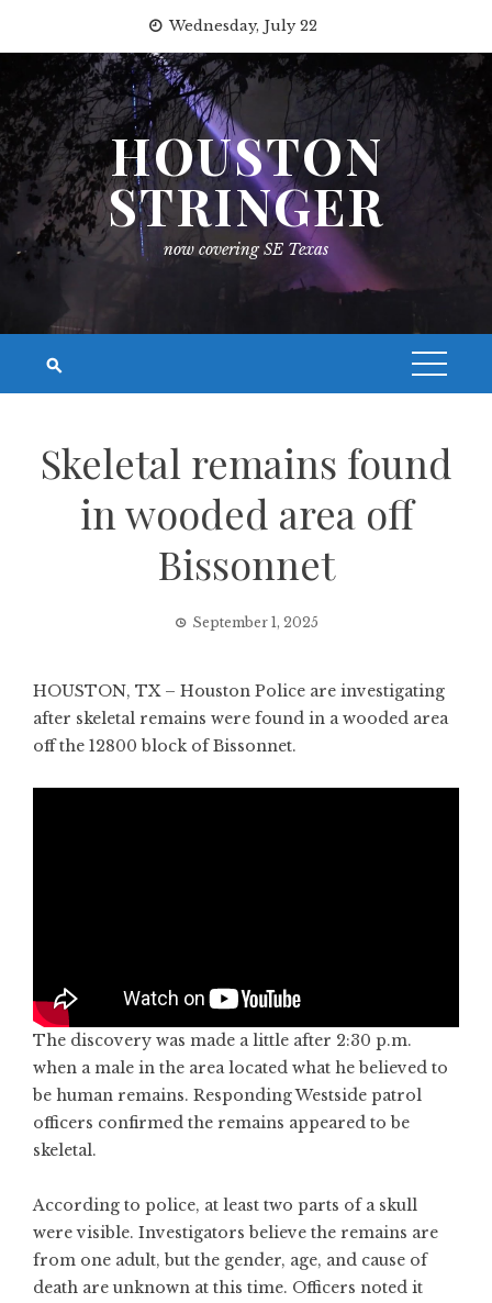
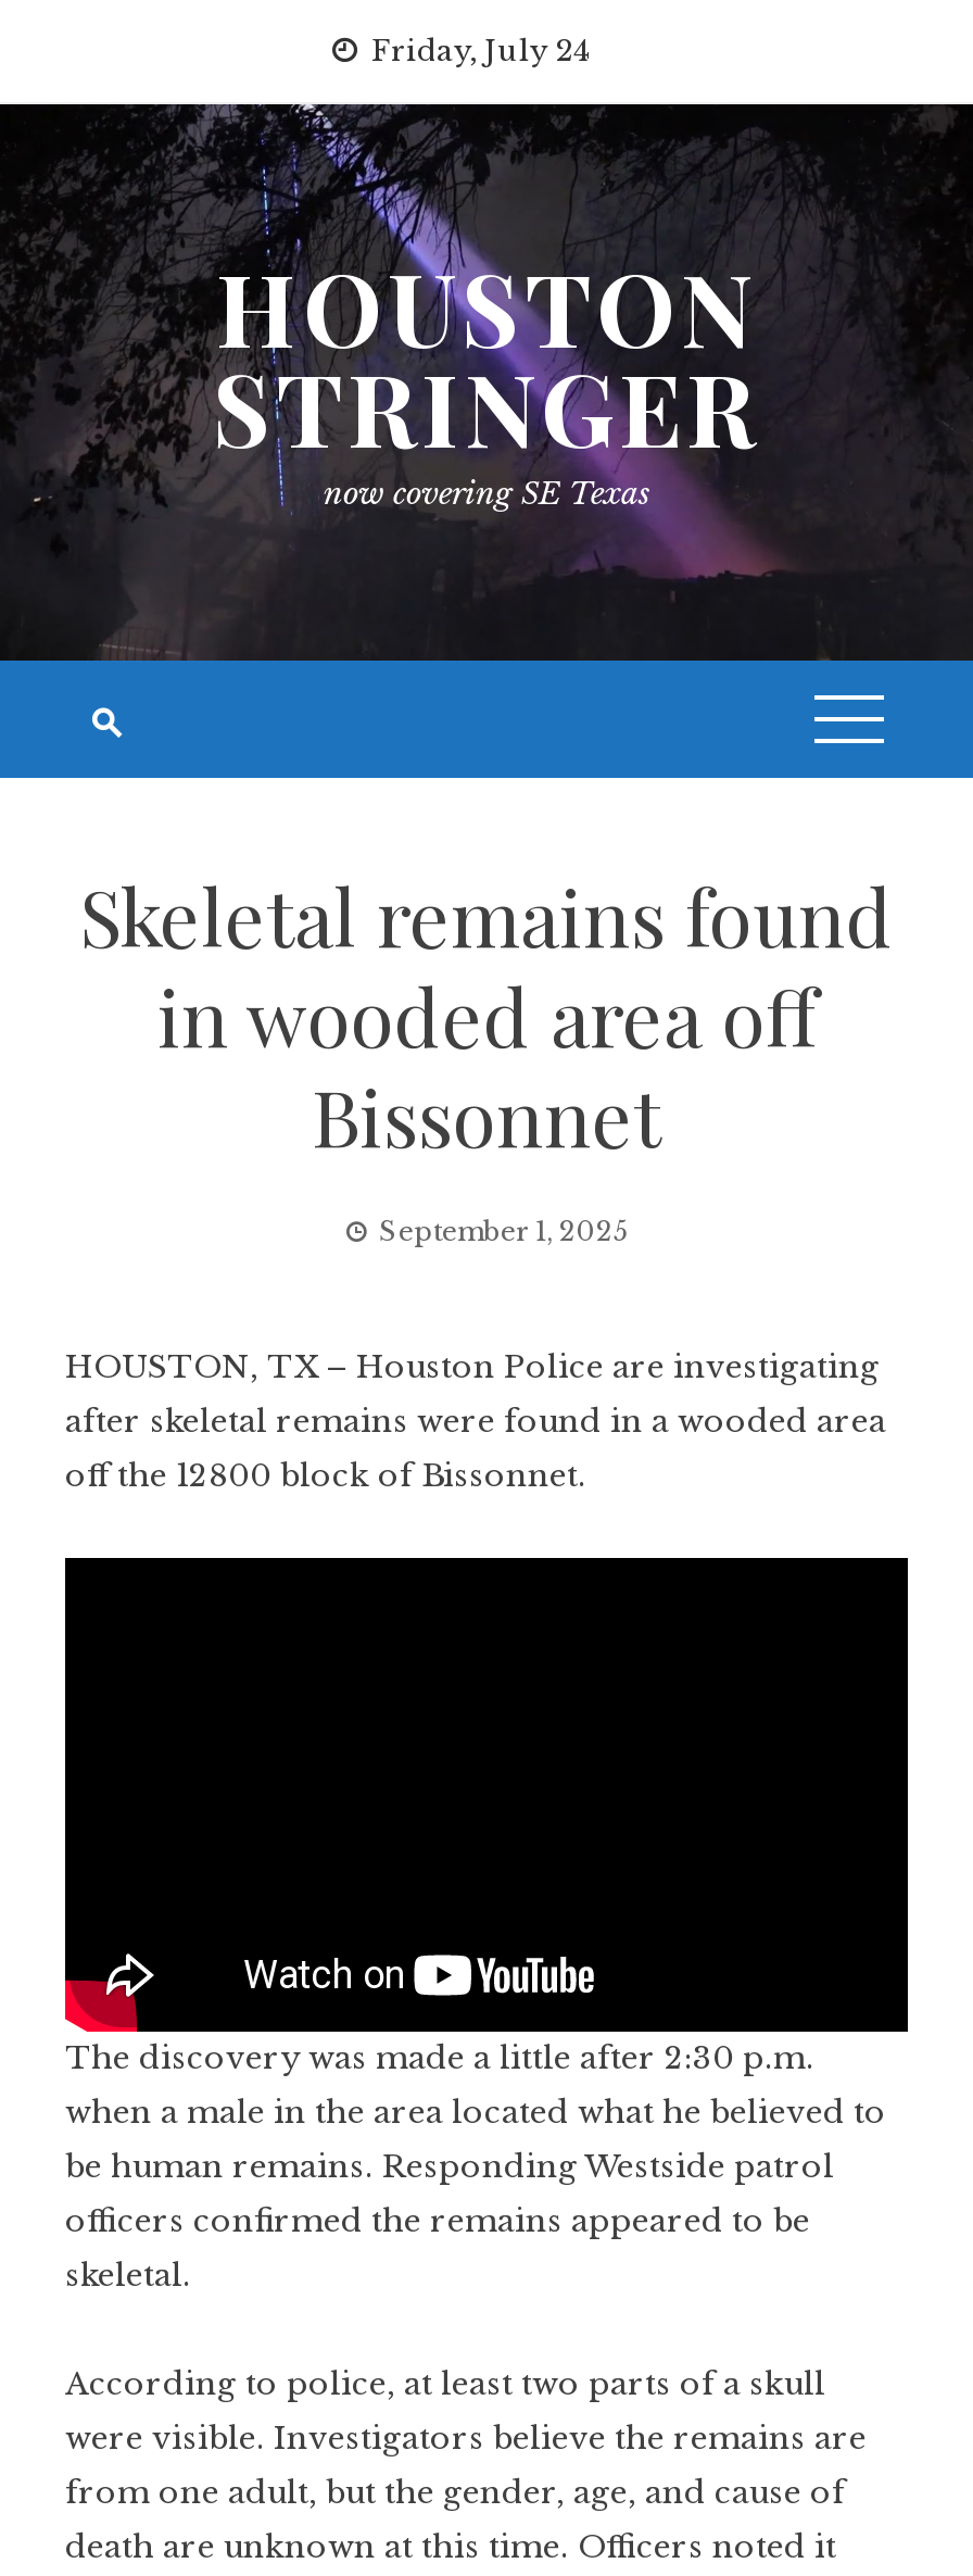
- Wednesday, July 22
+ Friday, July 24
